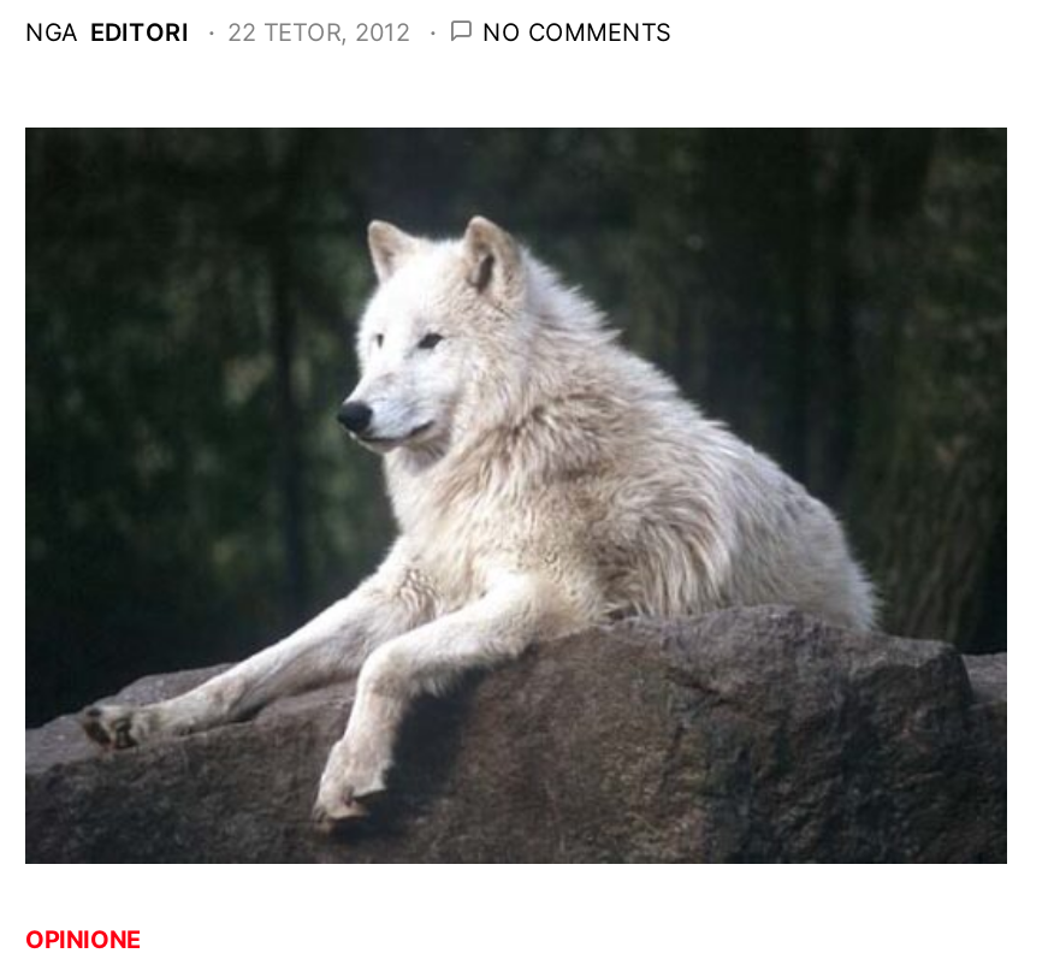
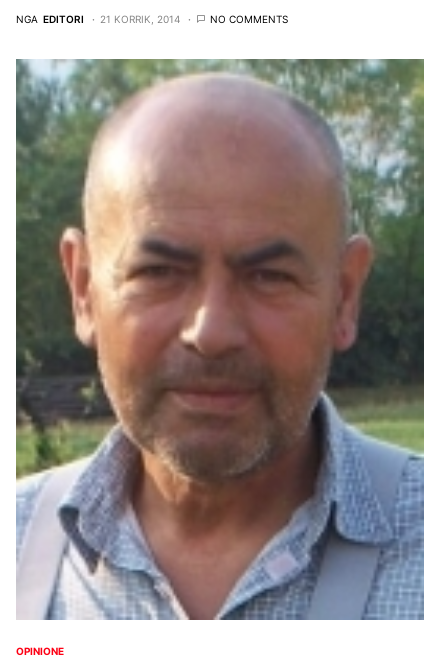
- NGA EDITORI 22 TETOR, 2012
+ NGA EDITORI 21 KORRIK, 2014

- [image]
+ [image]
